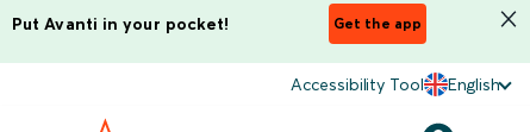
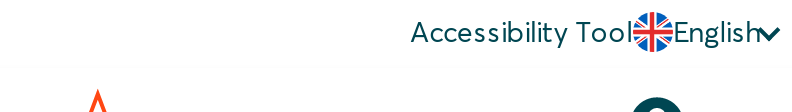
- Put Avanti in your pocket!
- Get the app
